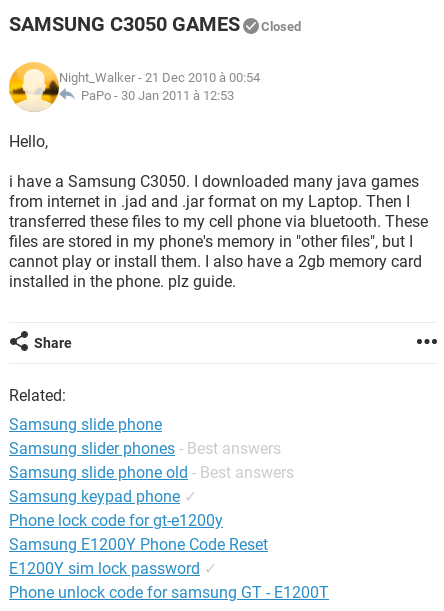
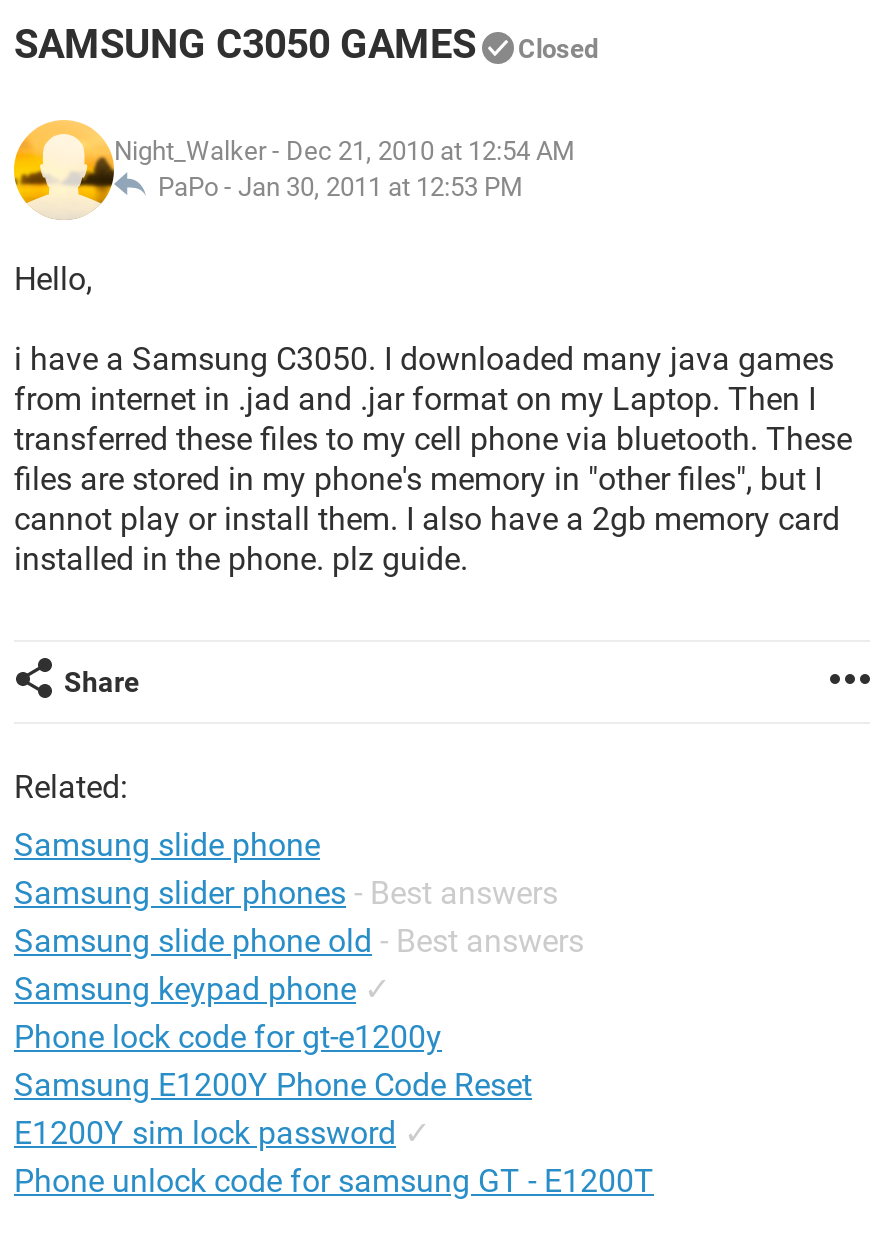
- Night_Walker- 21 Dec 2010 à 00:54
- PaPo - 30 Jan 2011 à 12:53
+ Night_Walker- Dec 21, 2010 at 12:54 AM
+ PaPo - Jan 30, 2011 at 12:53 PM
